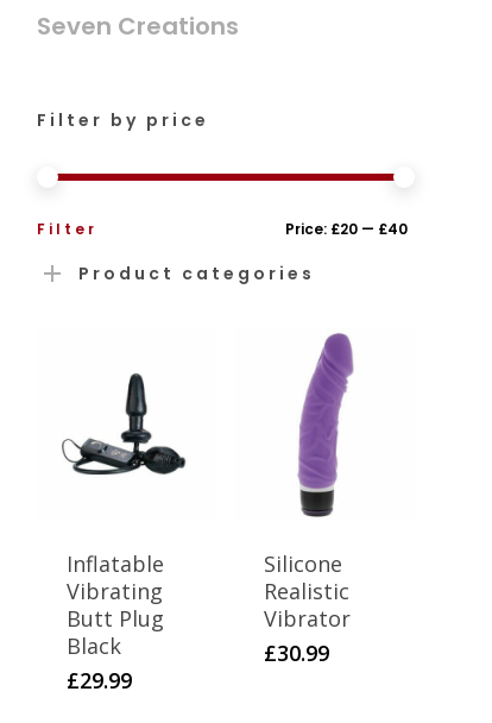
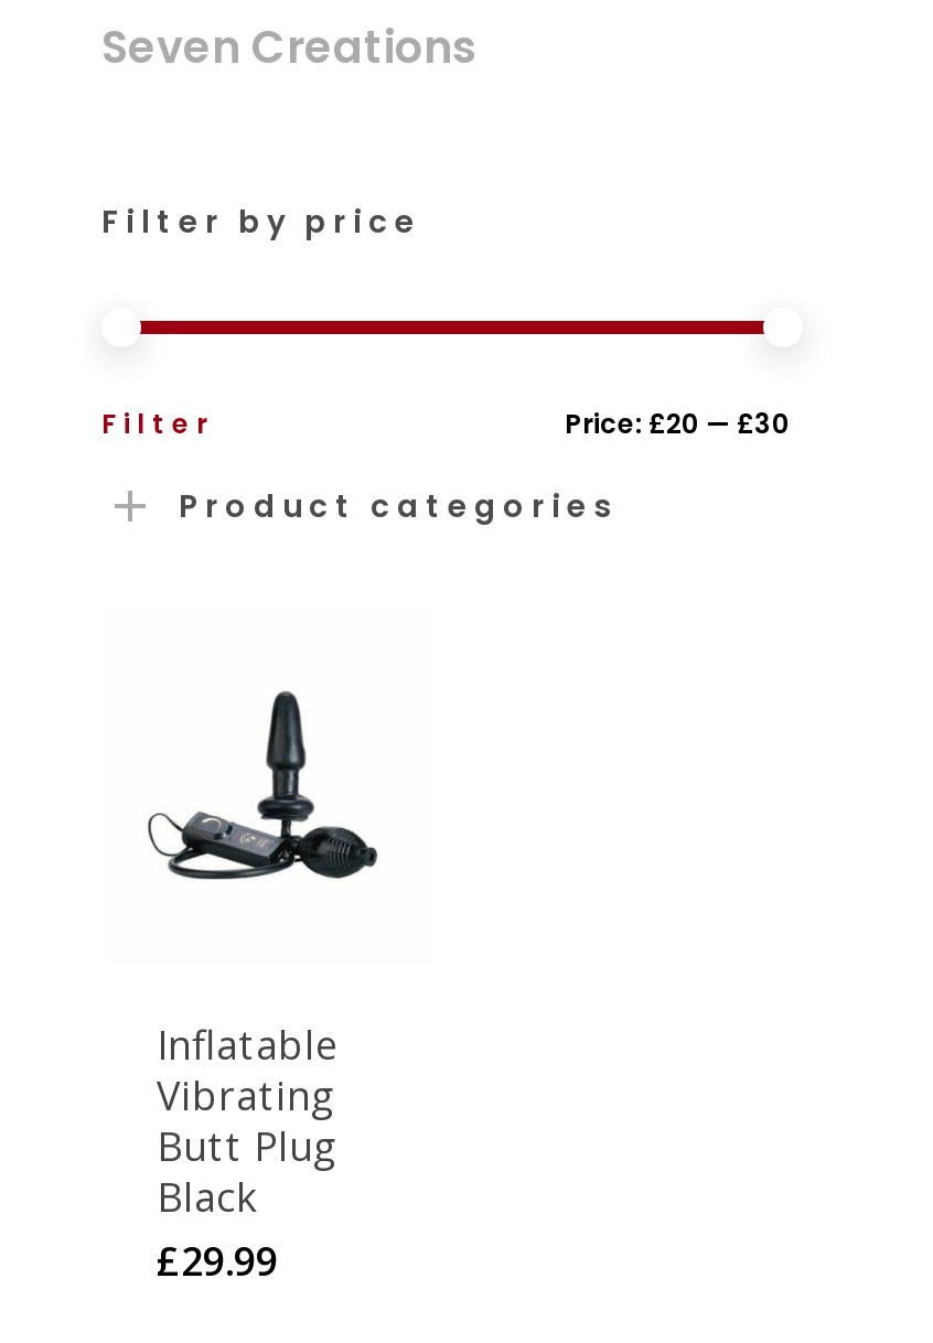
- Price: £20 — £40
+ Price: £20 — £30

- [image]
- Silicone
- Realistic
- Vibrator
- £30.99
